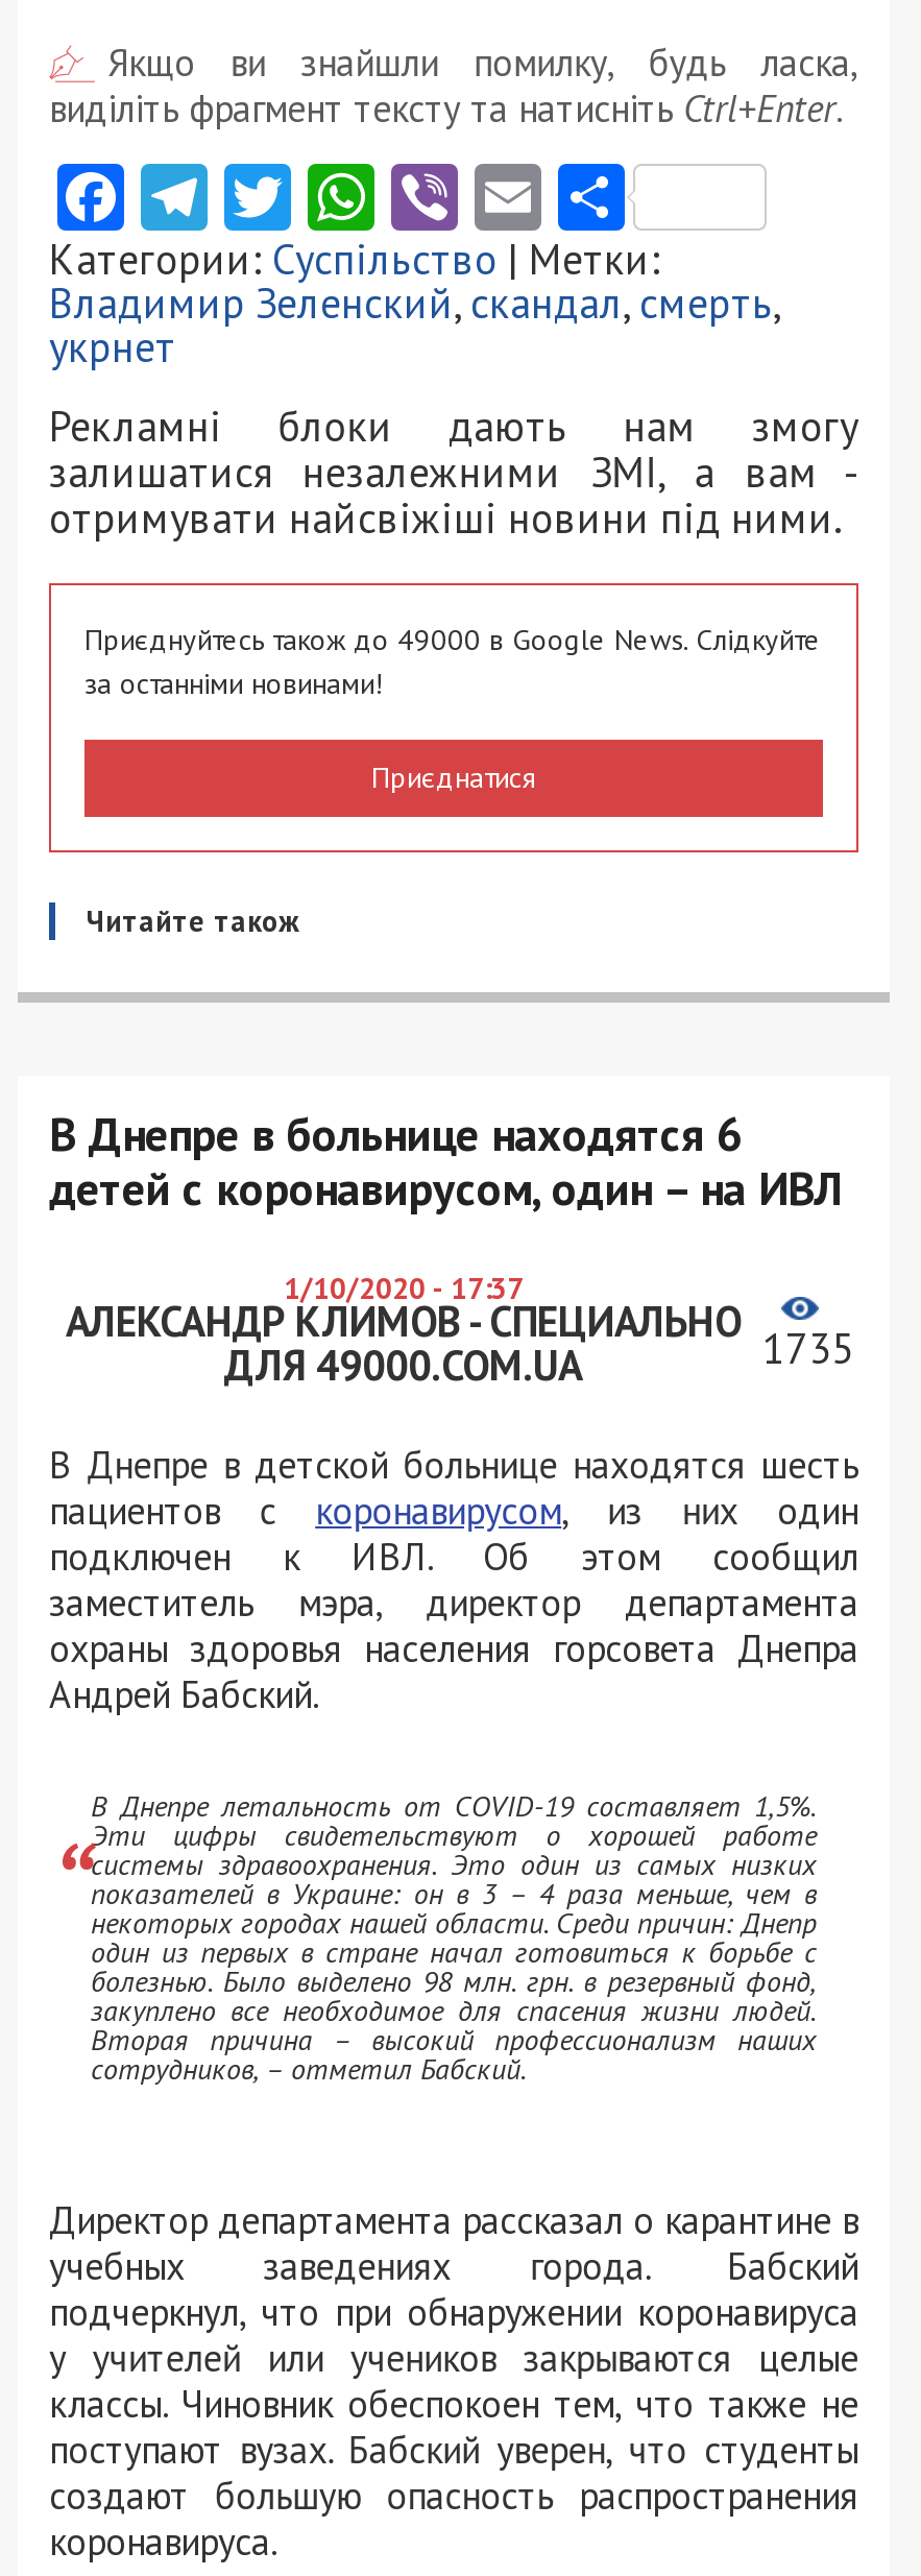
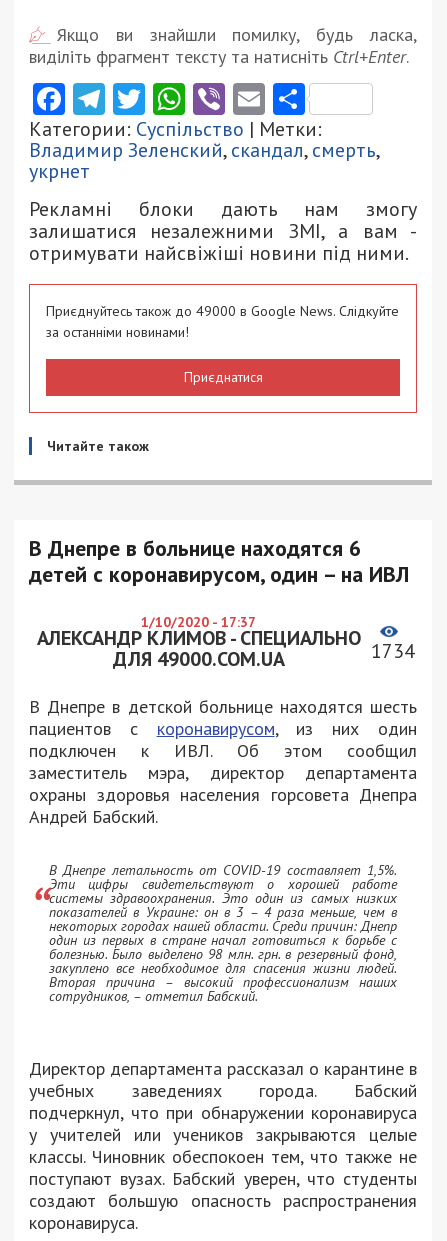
- АЛЕКСАНДР КЛИМОВ - СПЕЦИАЛЬНО 1735
+ АЛЕКСАНДР КЛИМОВ - СПЕЦИАЛЬНО 1734
